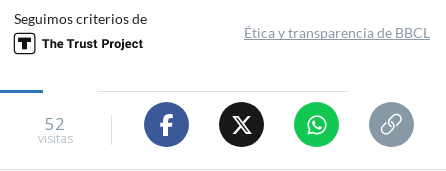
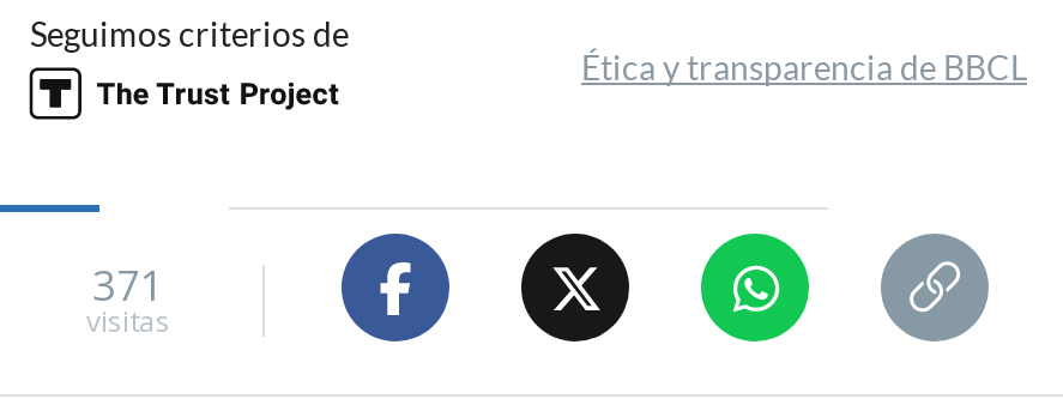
- 52
+ 371
